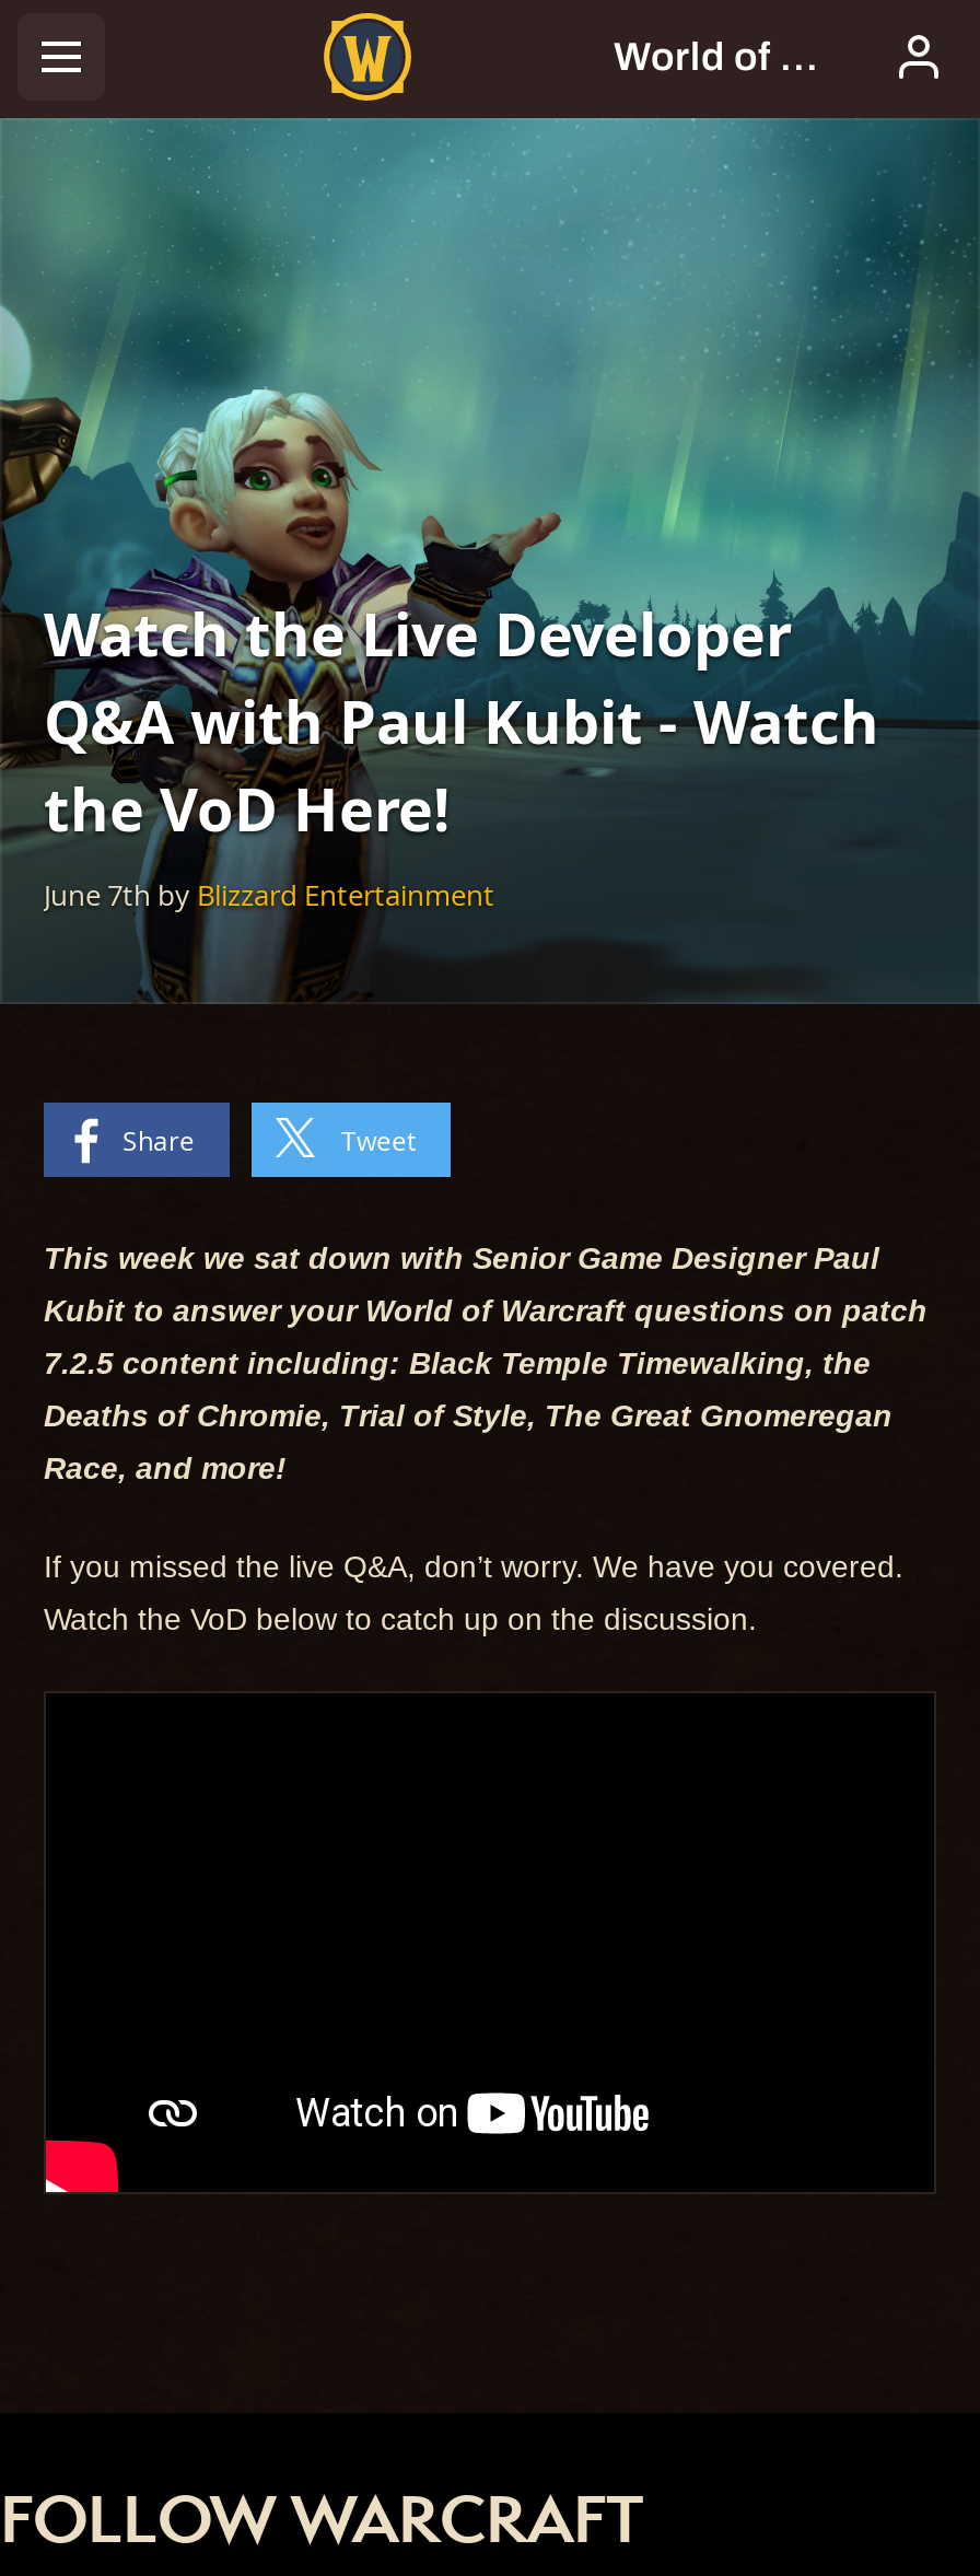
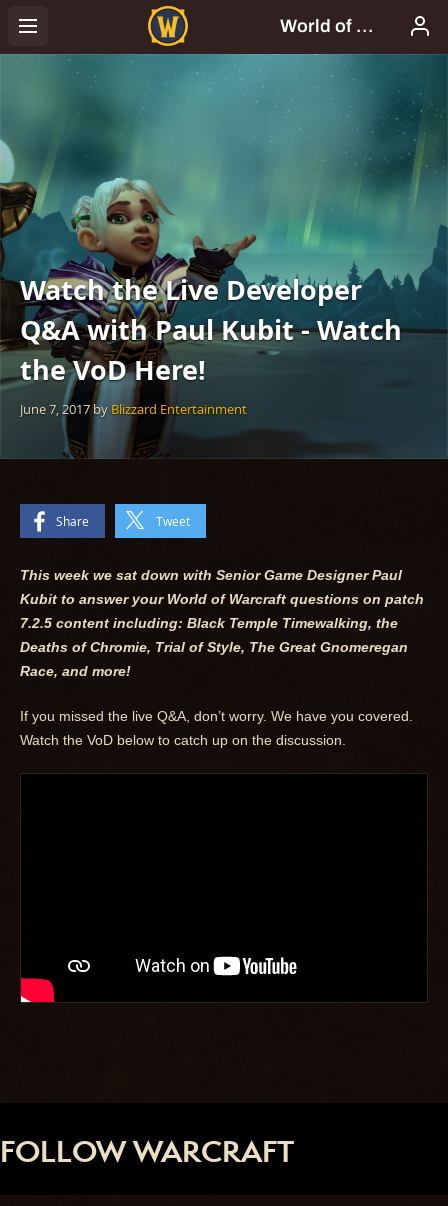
- June 7th by Blizzard Entertainment
+ June 7, 2017 by Blizzard Entertainment
